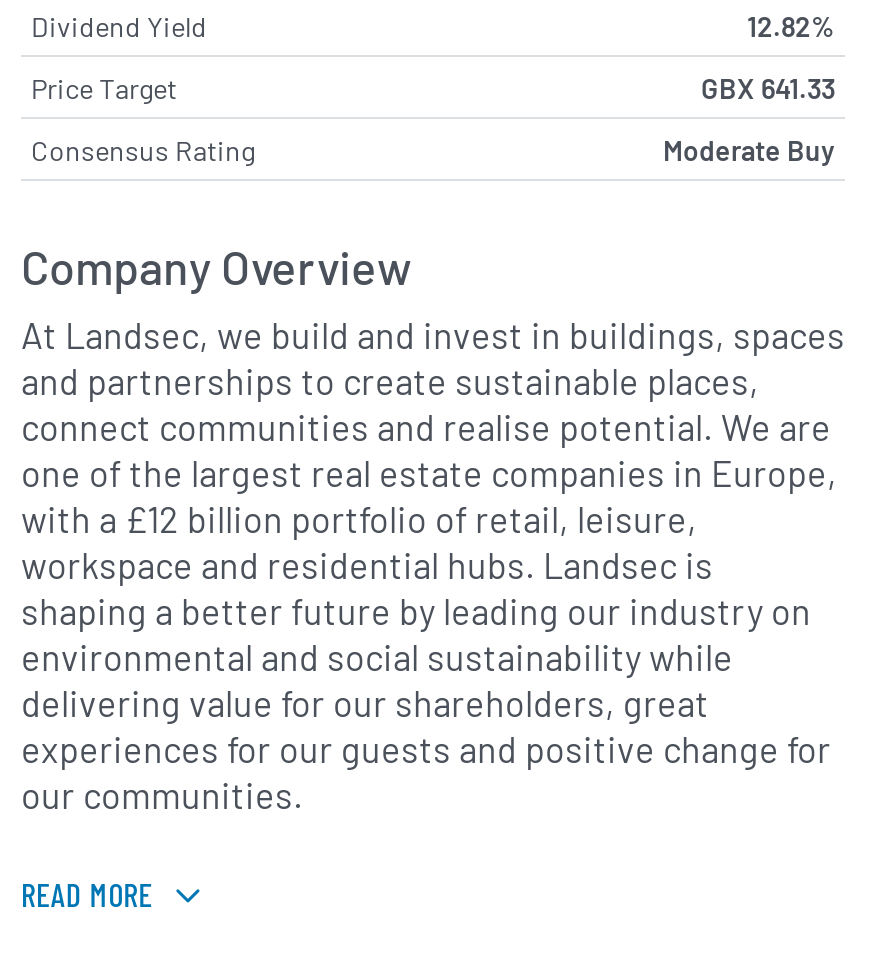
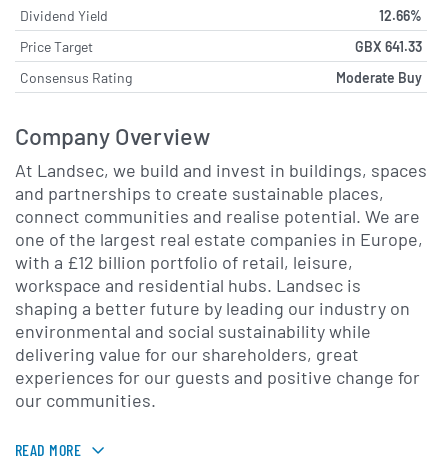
- 12.82%
+ 12.66%
